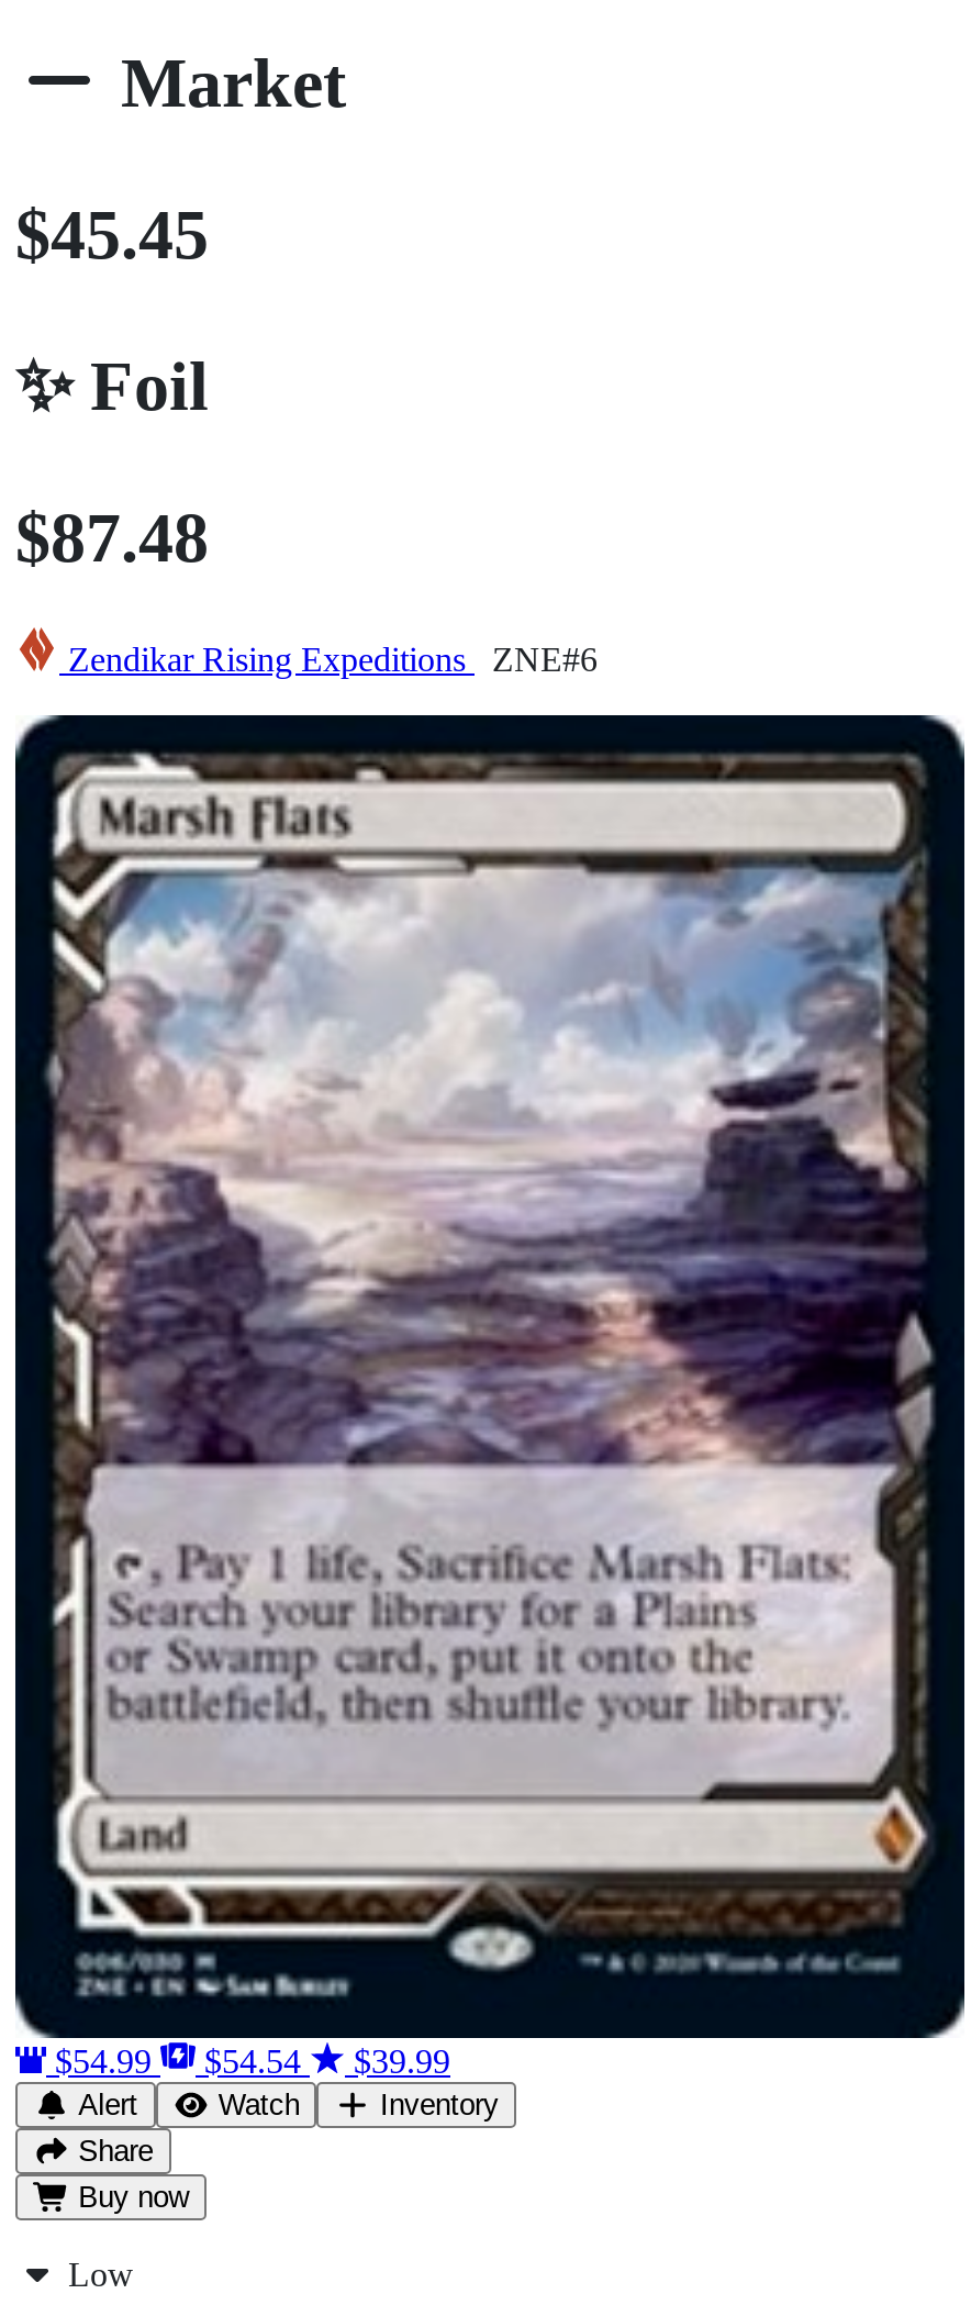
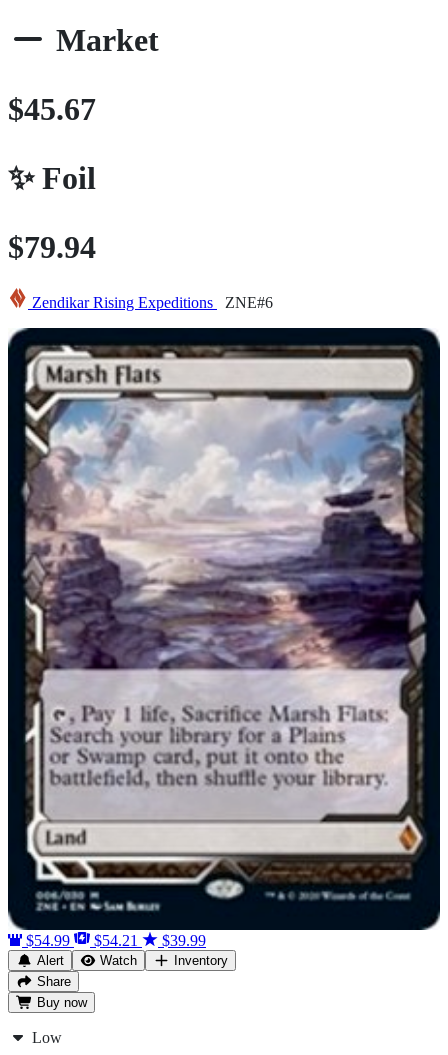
- $45.45
+ $45.67

- $87.48
+ $79.94

- $54.99 $54.54 $39.99
+ $54.99 $54.21 $39.99
